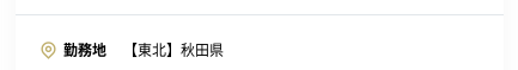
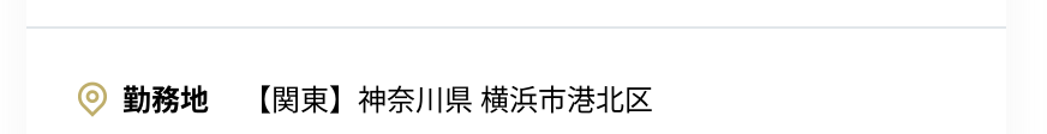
- 【東北】秋田県
+ 【関東】神奈川県 横浜市港北区
